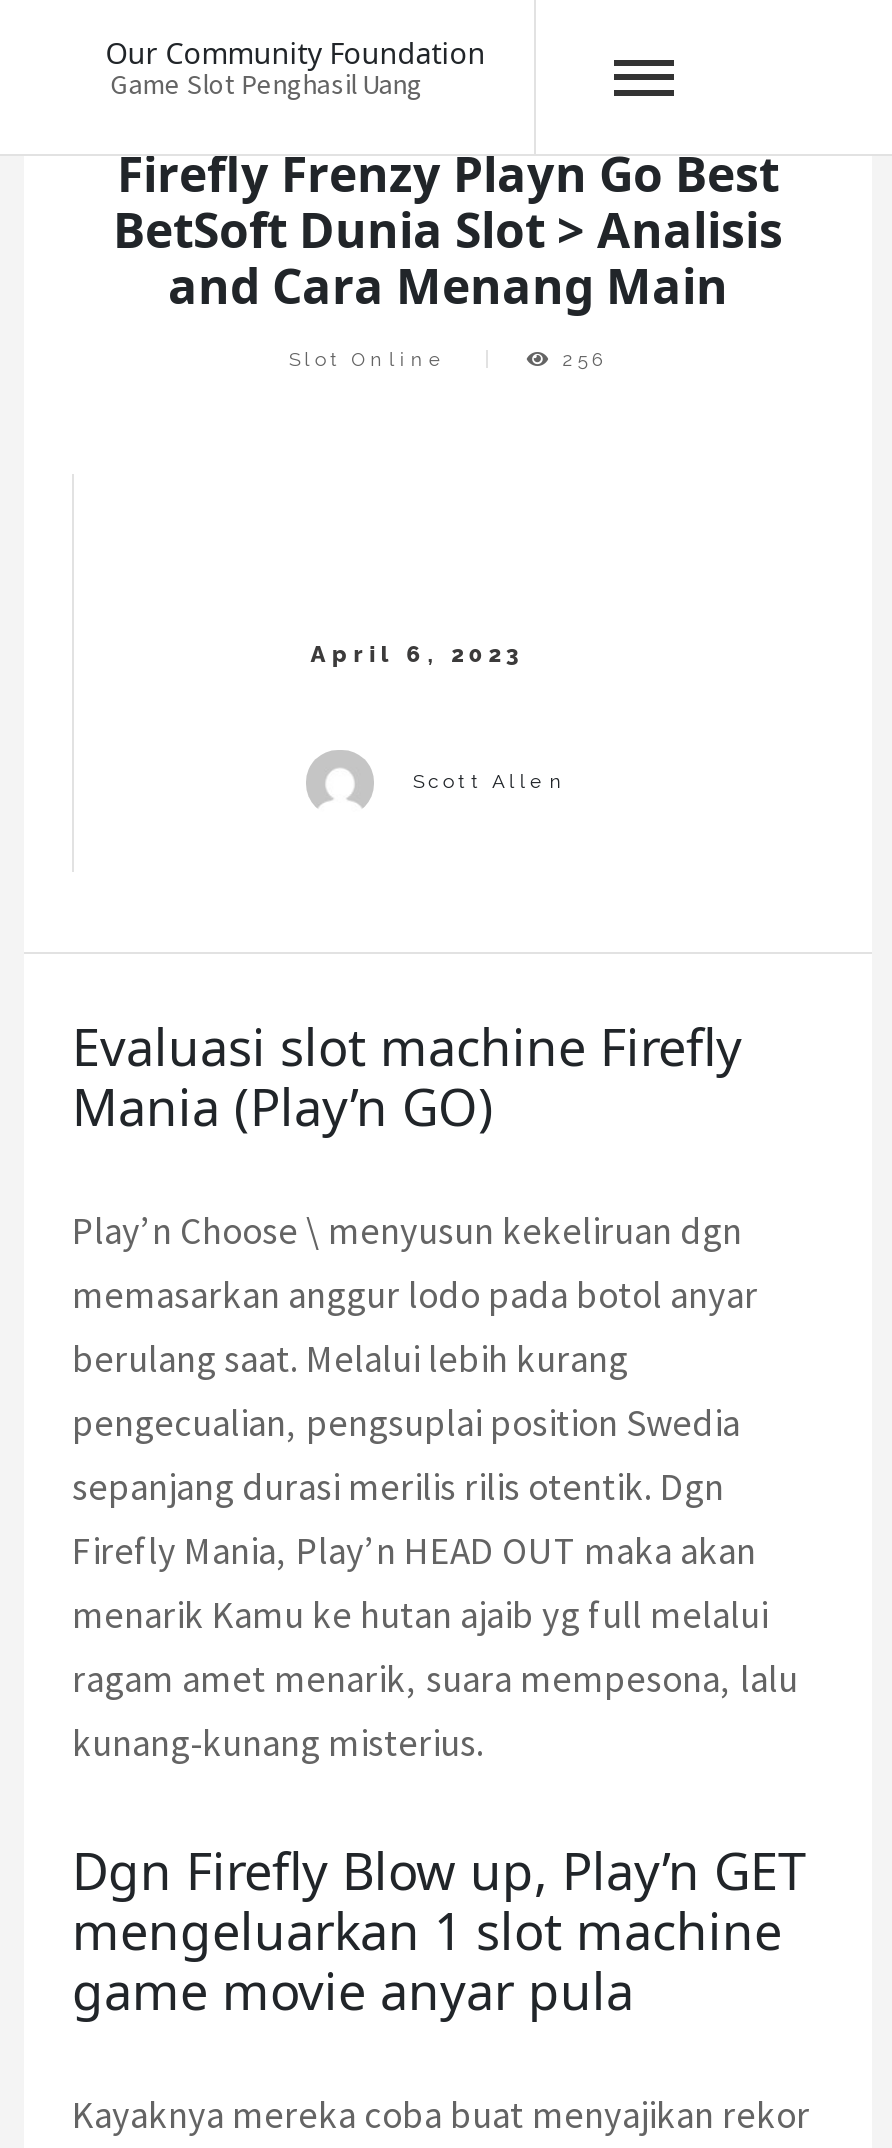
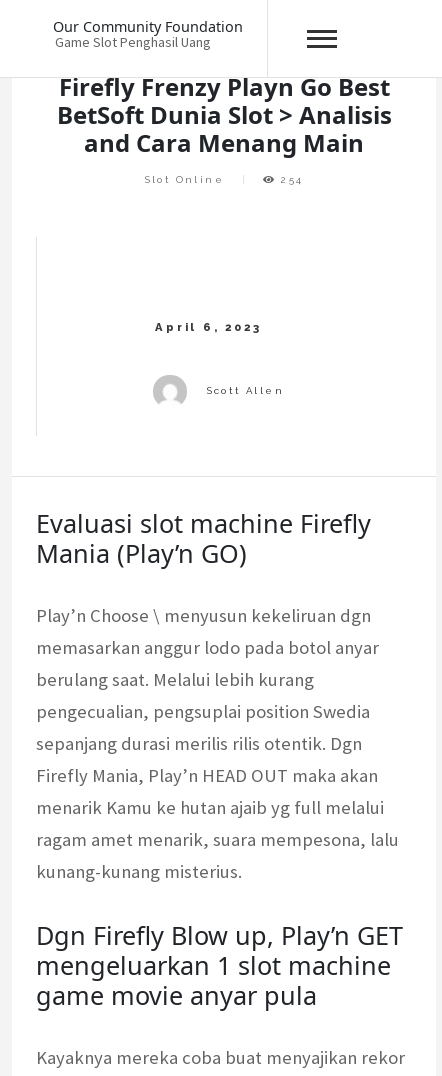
- 256
+ 254
